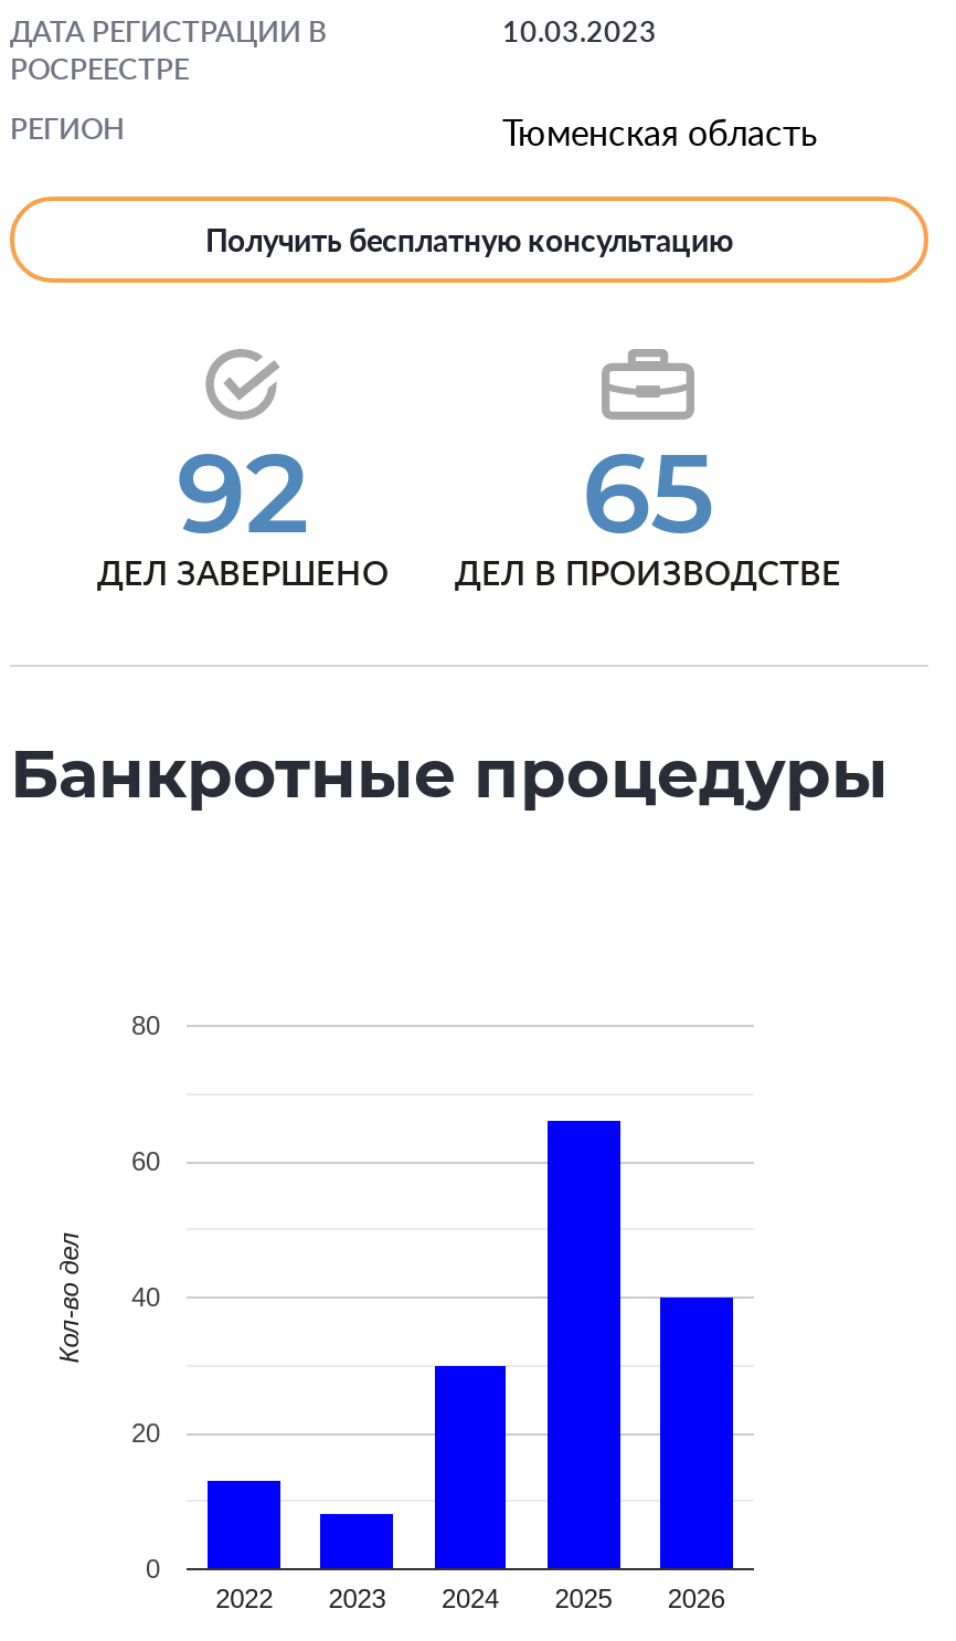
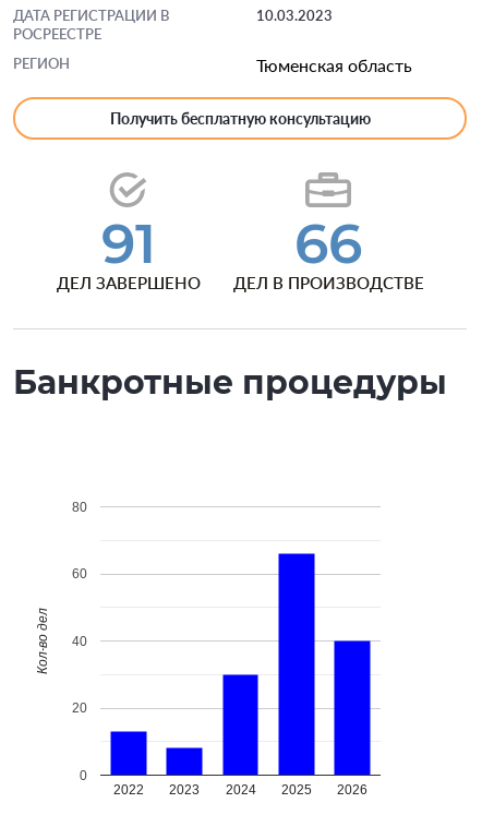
- 92
+ 91

- 65
+ 66
